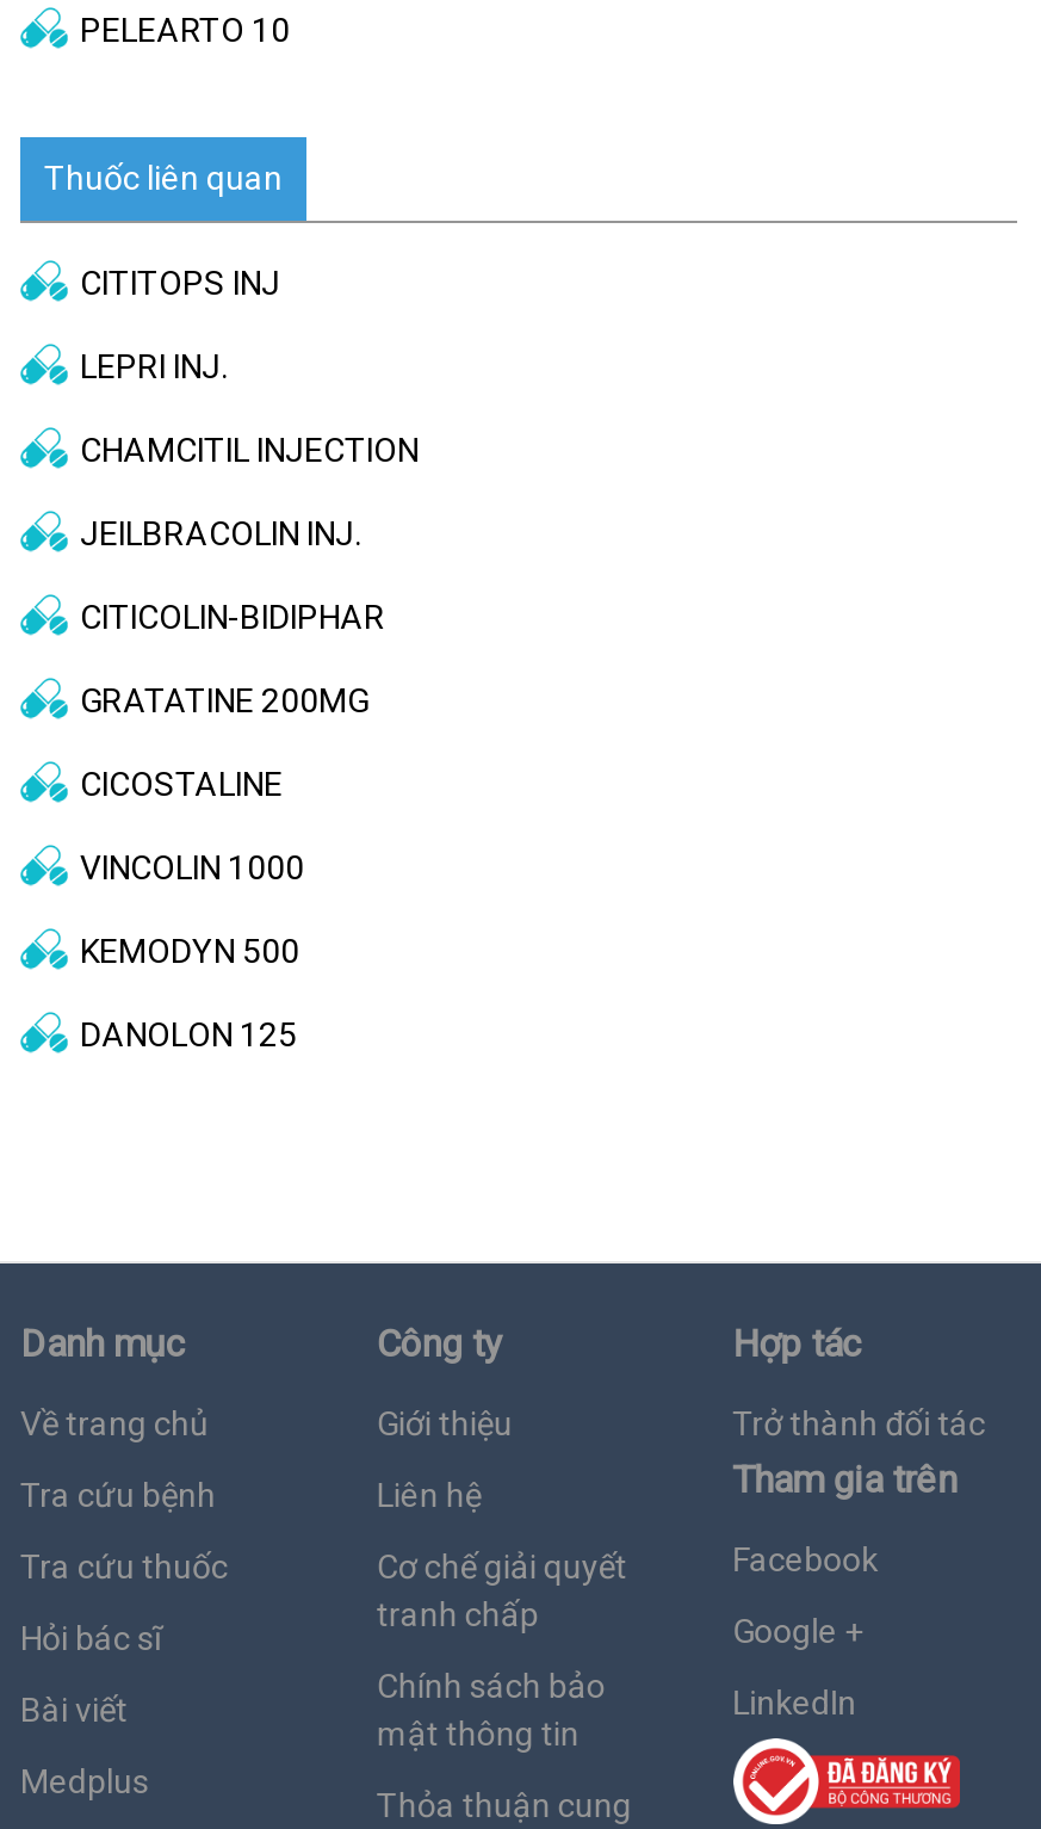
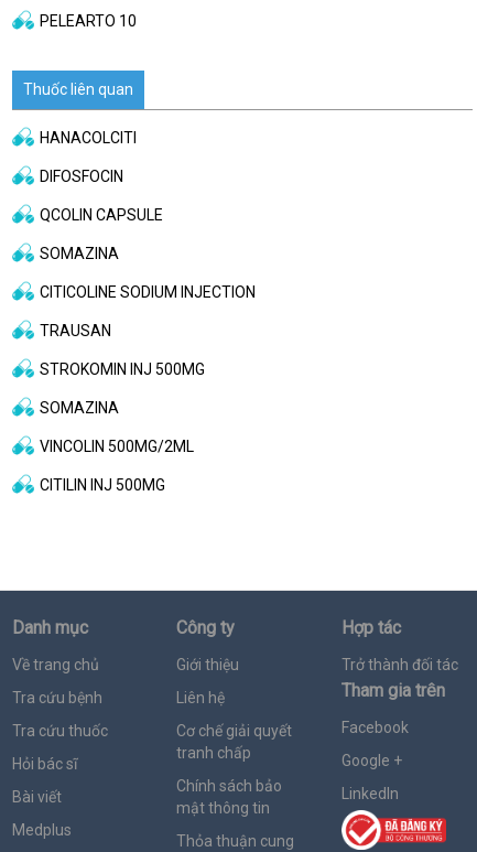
- CITITOPS INJ
+ HANACOLCITI

- LEPRI INJ.
+ DIFOSFOCIN

- CHAMCITIL INJECTION
+ QCOLIN CAPSULE

- JEILBRACOLIN INJ.
+ SOMAZINA

- CITICOLIN-BIDIPHAR
+ CITICOLINE SODIUM INJECTION

- GRATATINE 200MG
+ TRAUSAN

- CICOSTALINE
+ STROKOMIN INJ 500MG

- VINCOLIN 1000
+ SOMAZINA

- KEMODYN 500
+ VINCOLIN 500MG/2ML

- DANOLON 125
+ CITILIN INJ 500MG
